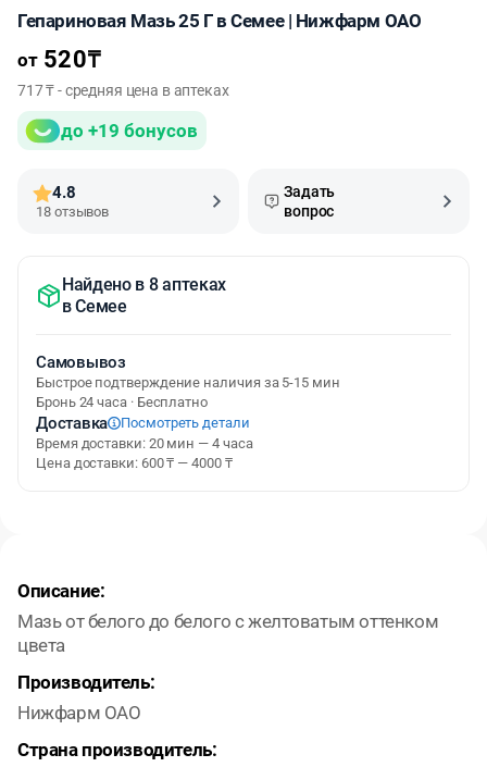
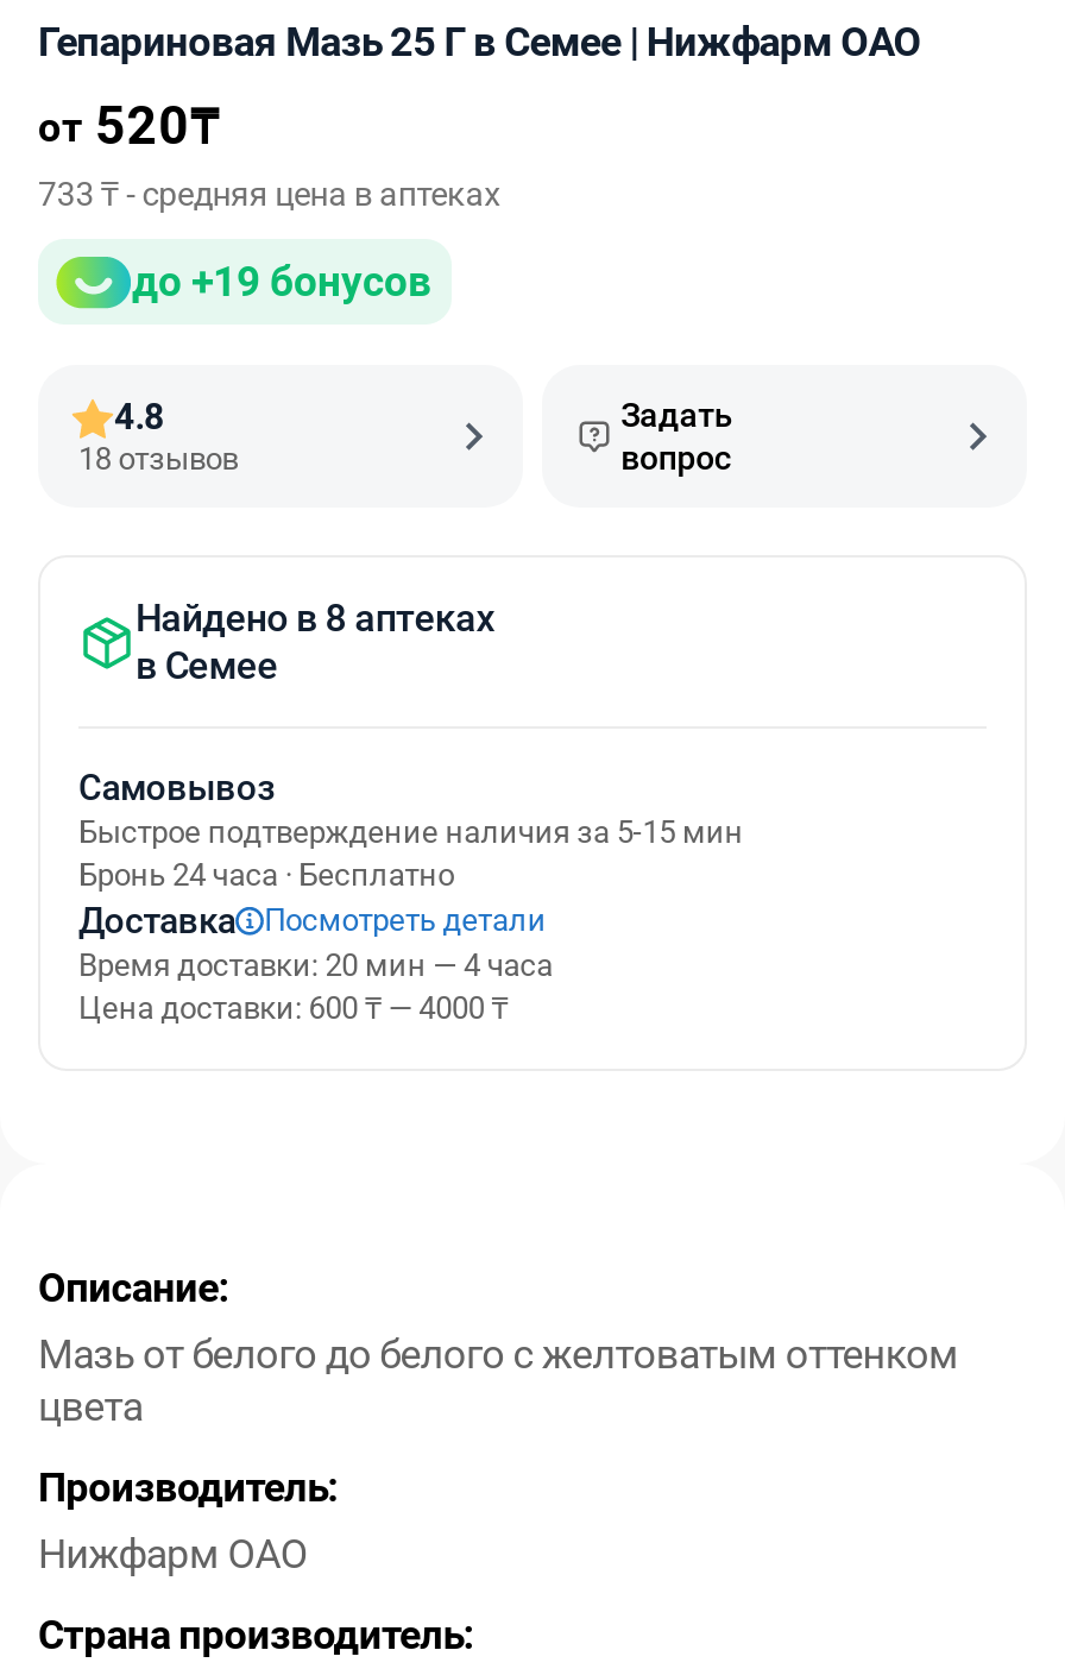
- 717 ₸ - средняя цена в аптеках
+ 733 ₸ - средняя цена в аптеках
